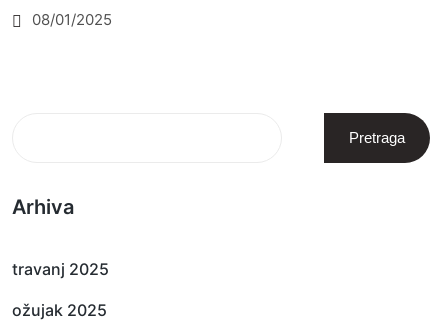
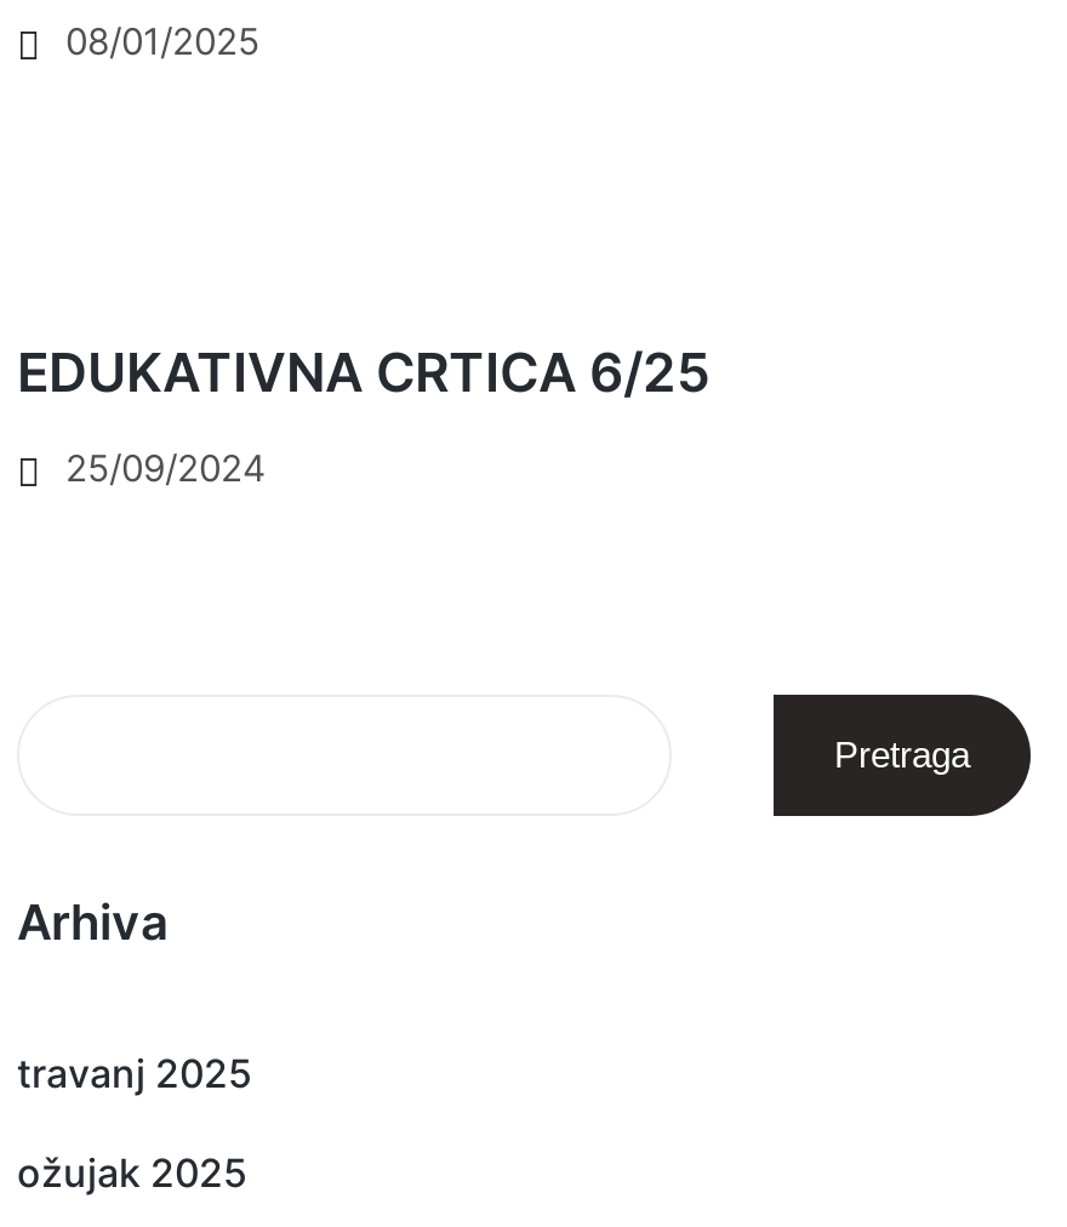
+ EDUKATIVNA CRTICA 6/25
+ 25/09/2024
